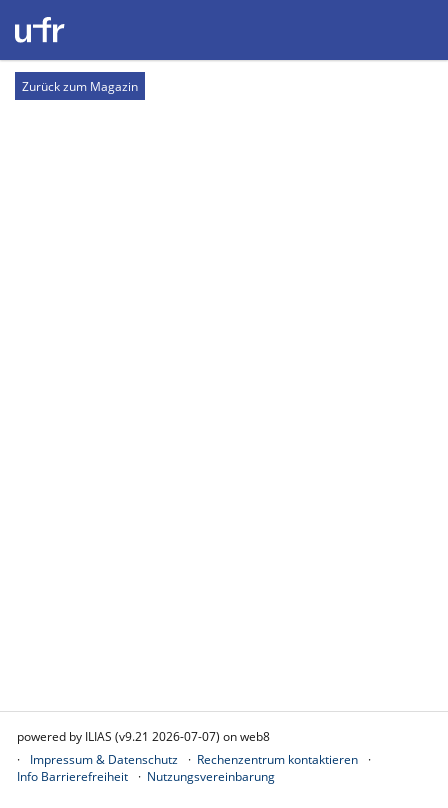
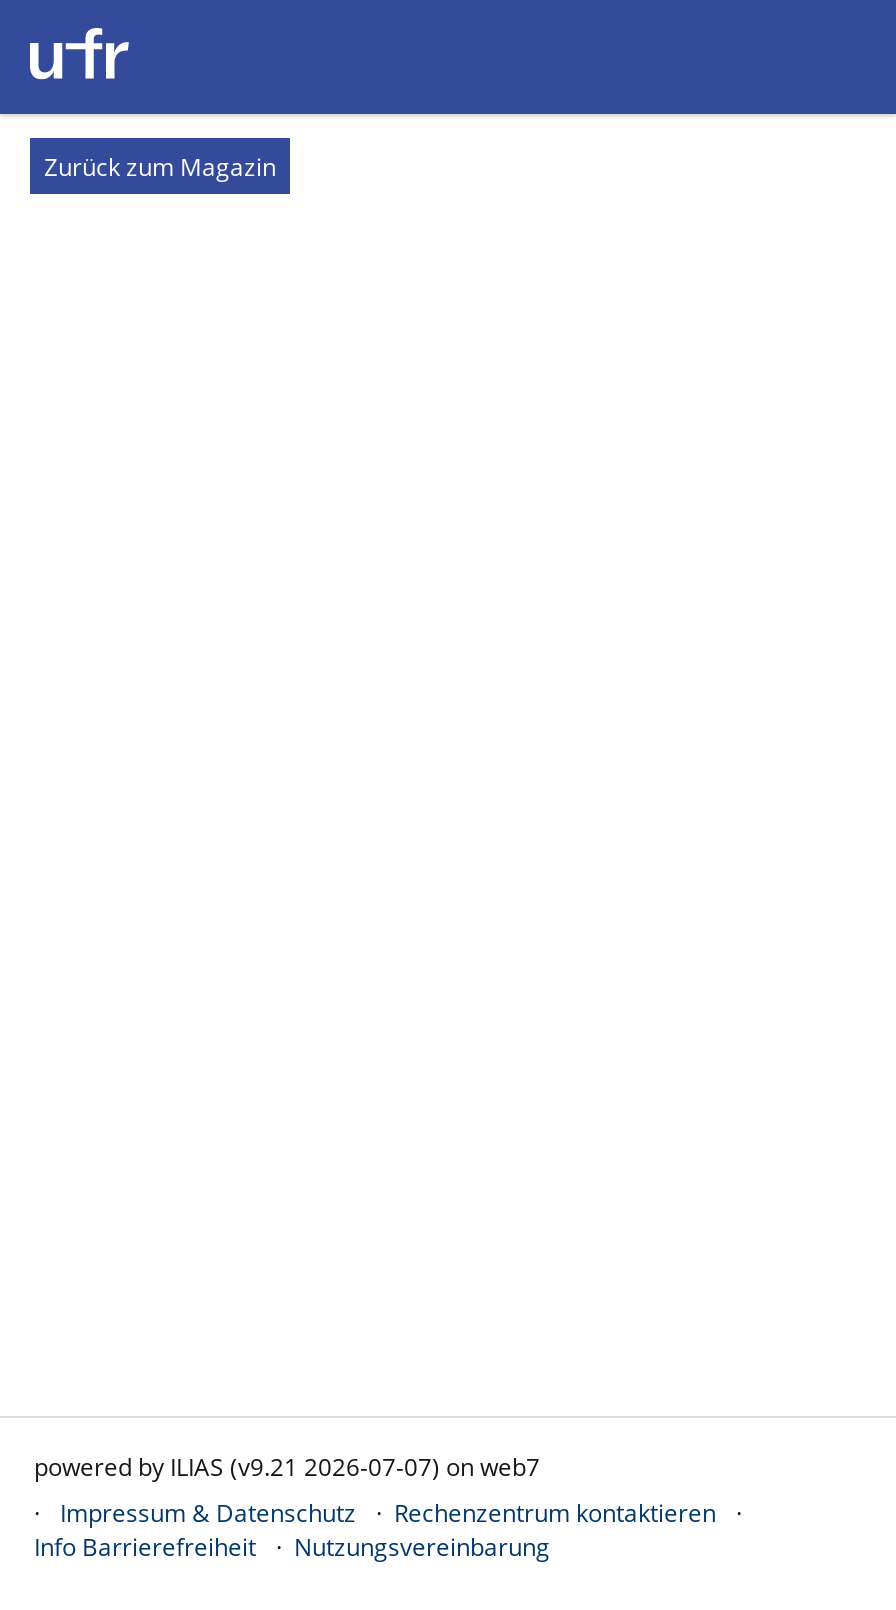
- powered by ILIAS (v9.21 2026-07-07) on web8
+ powered by ILIAS (v9.21 2026-07-07) on web7
